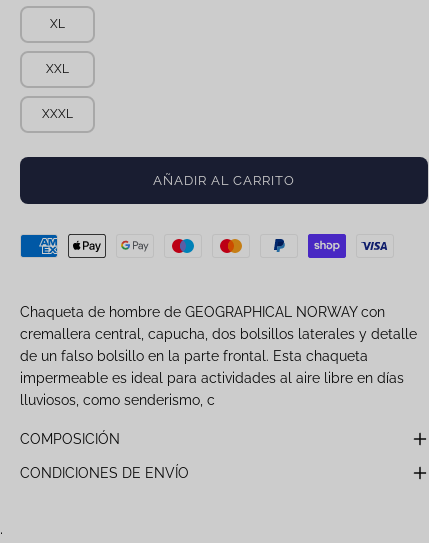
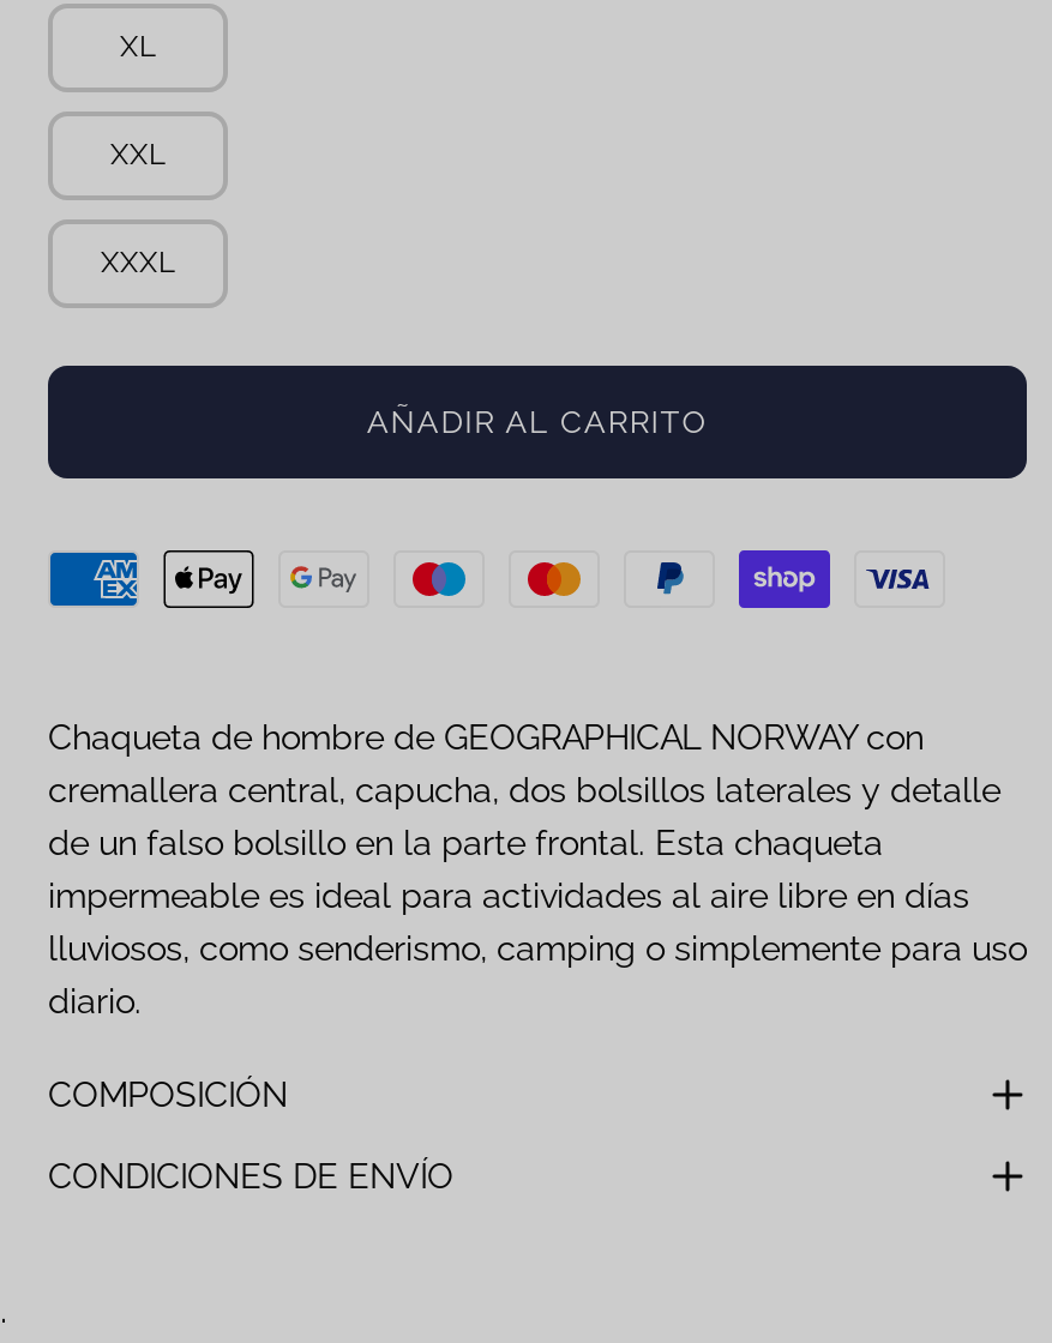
- lluviosos, como senderismo, c
+ lluviosos, como senderismo, camping o simplemente para uso
+ diario.
